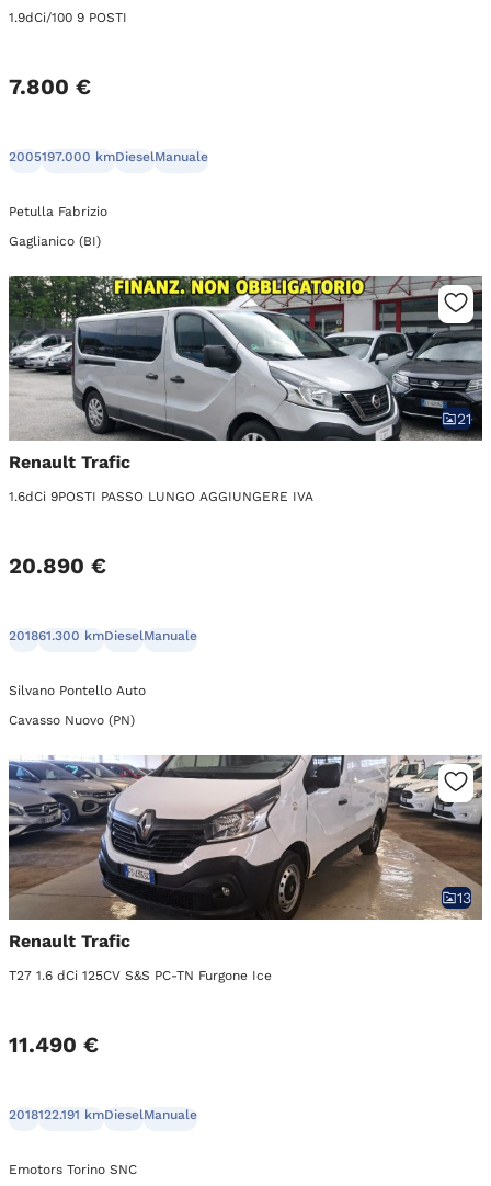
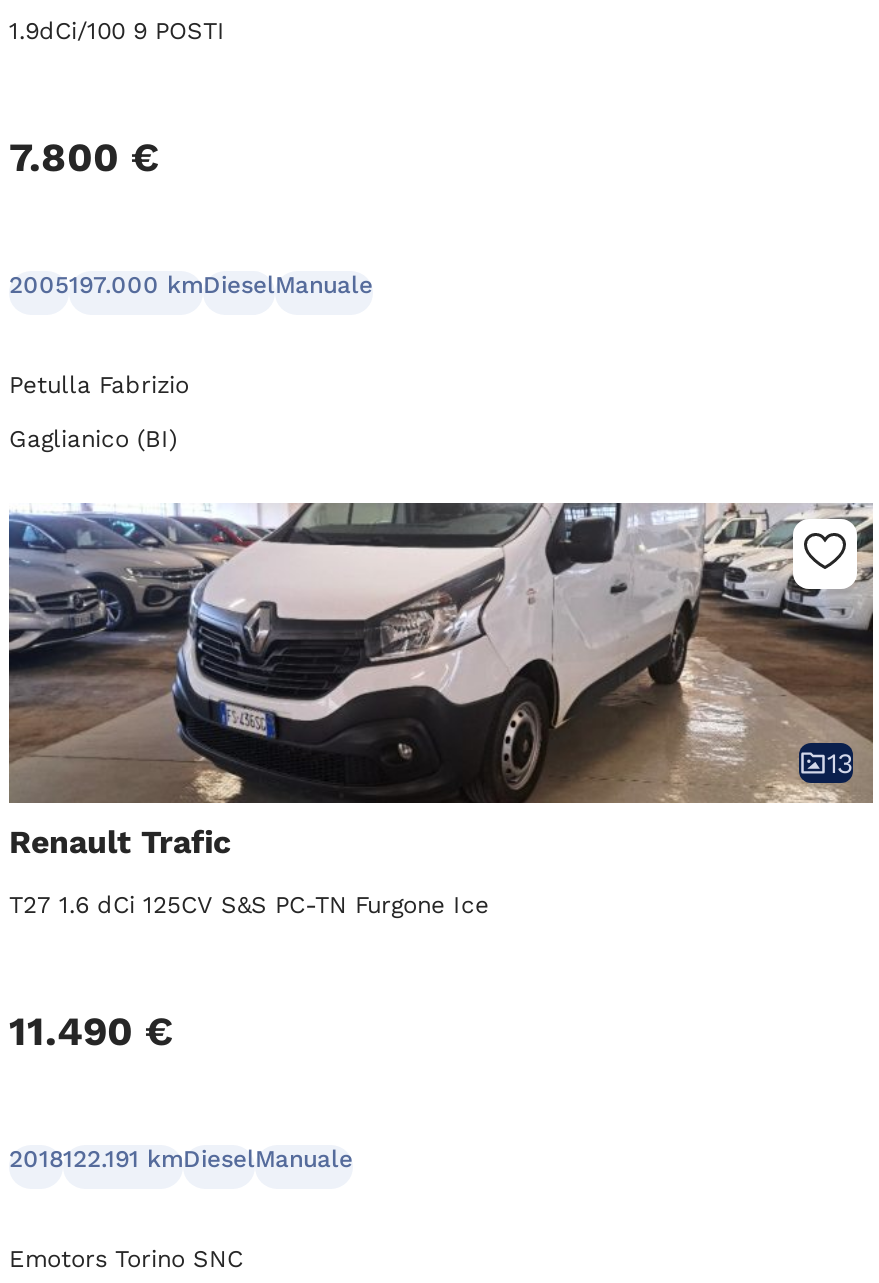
- [image]
- 21
- Renault Trafic
- 1.6dCi 9POSTI PASSO LUNGO AGGIUNGERE IVA
- 20.890 €
- 201861.300 kmDieselManuale

- Silvano Pontello Auto
- Cavasso Nuovo (PN)
